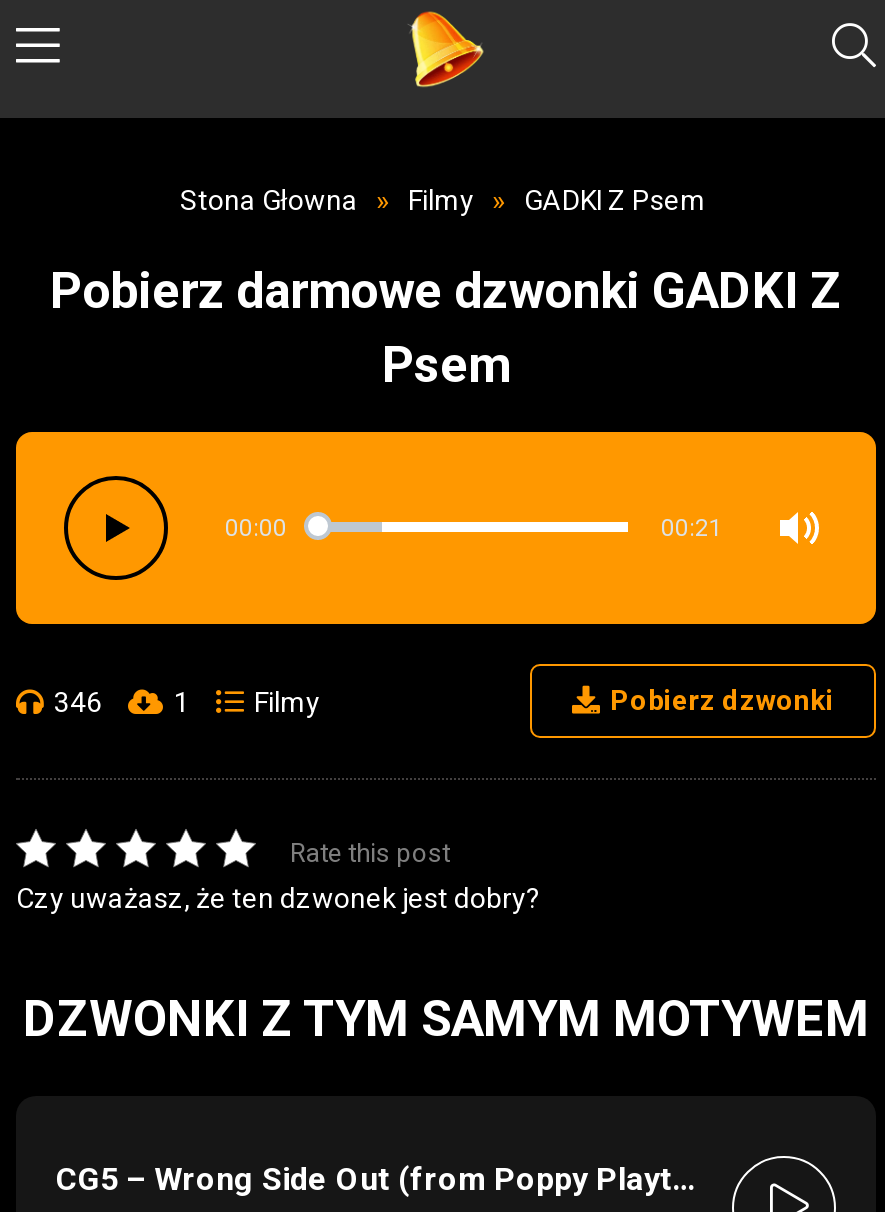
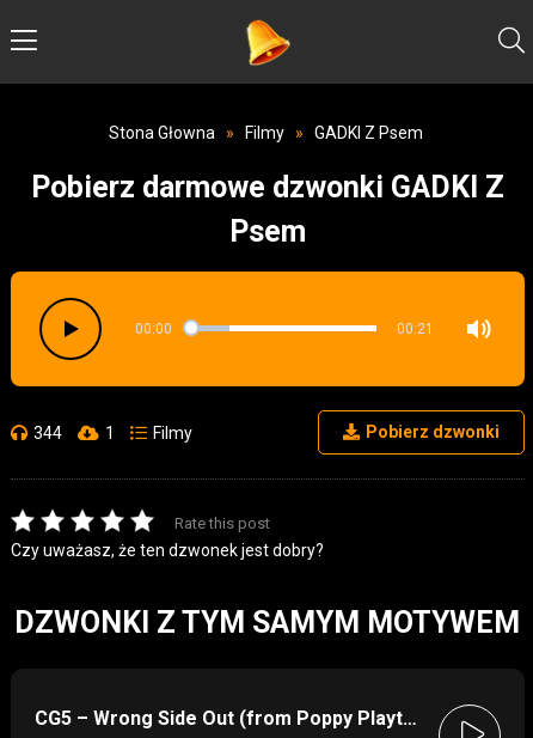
- 346
+ 344
